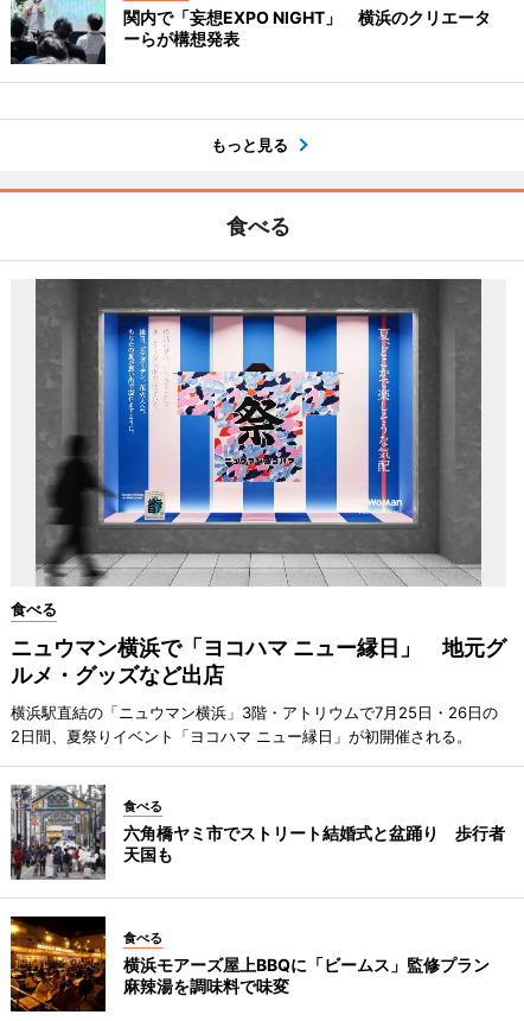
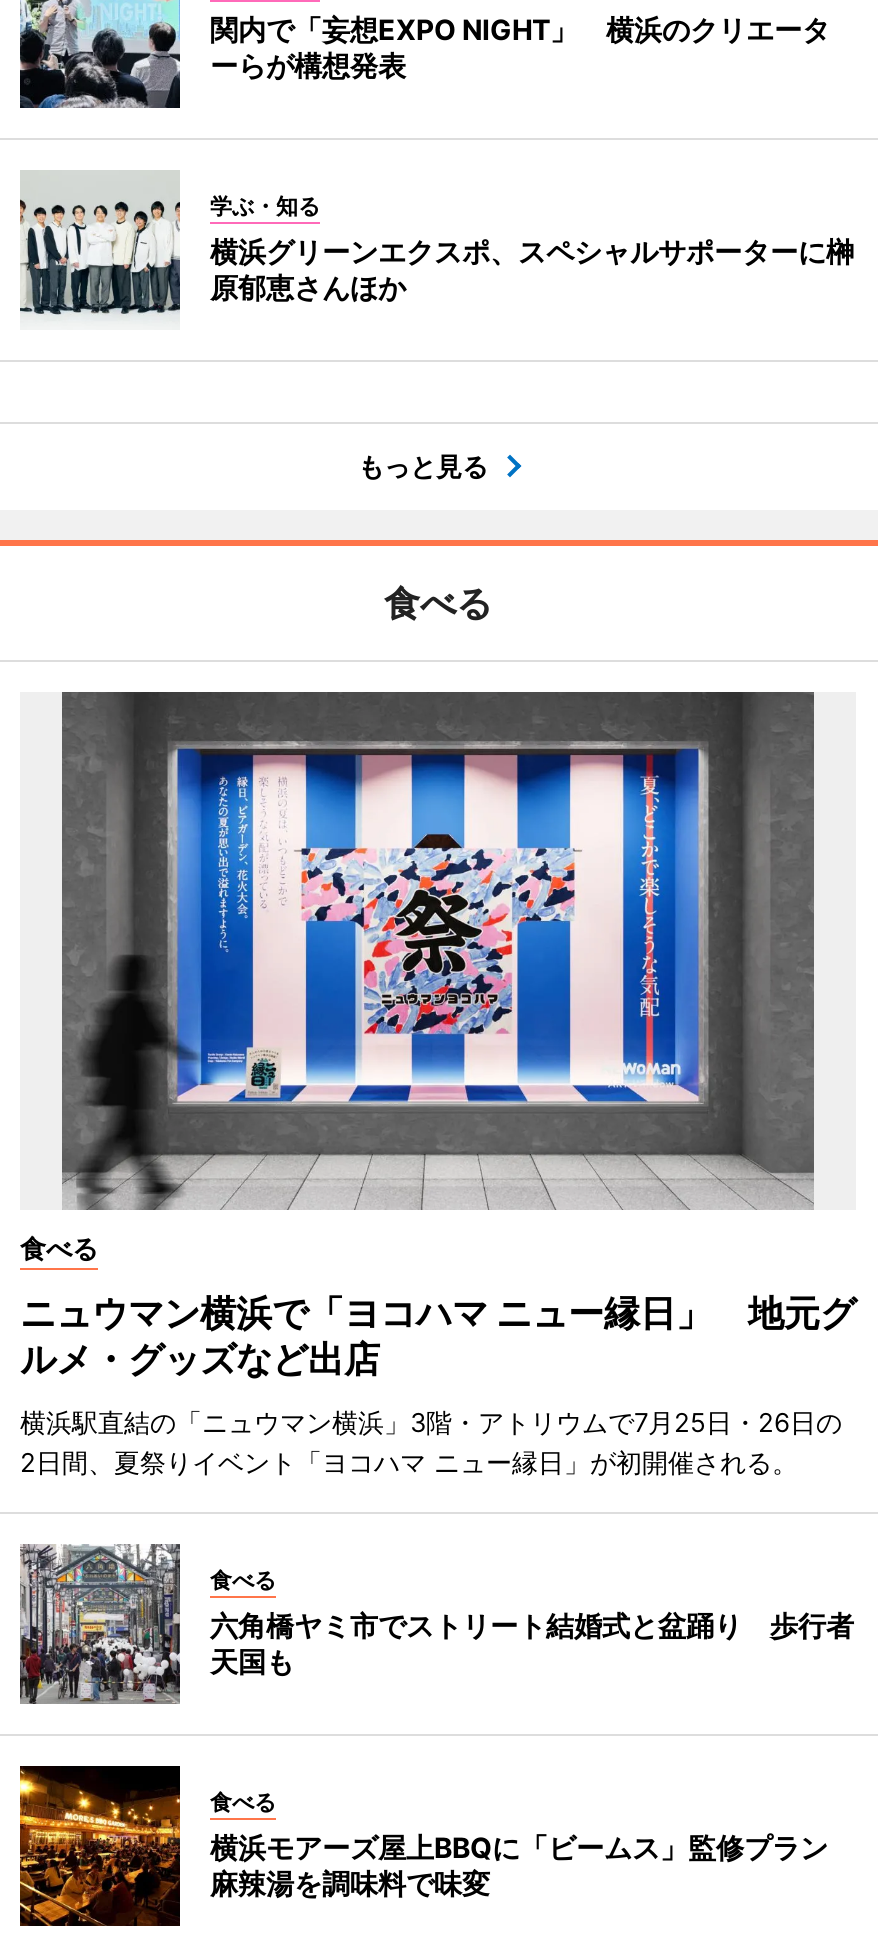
+ [image]
+ 学ぶ・知る
+ 横浜グリーンエクスポ、スペシャルサポーターに榊
+ 原郁恵さんほか
